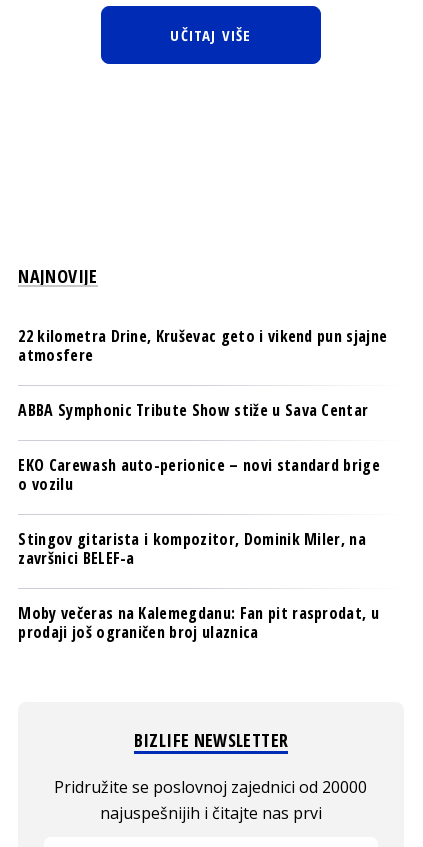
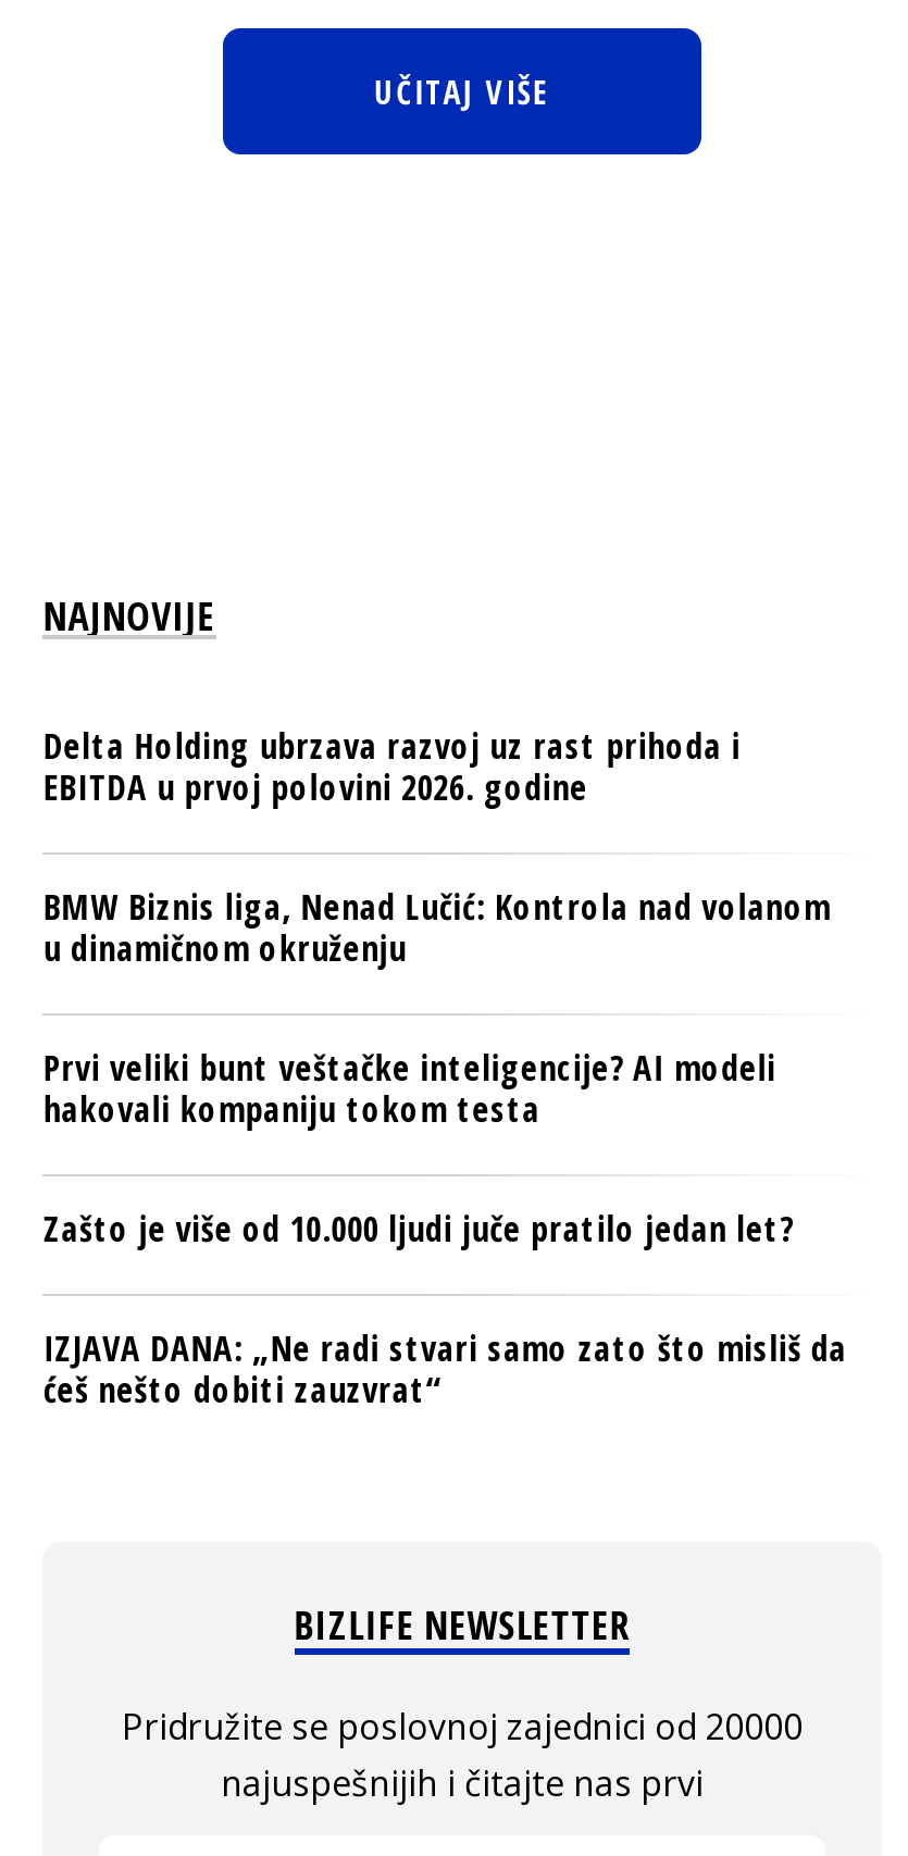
- 22 kilometra Drine, Kruševac geto i vikend pun sjajne
- atmosfere
+ Delta Holding ubrzava razvoj uz rast prihoda i
+ EBITDA u prvoj polovini 2026. godine

- ABBA Symphonic Tribute Show stiže u Sava Centar
+ BMW Biznis liga, Nenad Lučić: Kontrola nad volanom
+ u dinamičnom okruženju

- EKO Carewash auto-perionice – novi standard brige
- o vozilu
+ Prvi veliki bunt veštačke inteligencije? AI modeli
+ hakovali kompaniju tokom testa

- Stingov gitarista i kompozitor, Dominik Miler, na
- završnici BELEF-a
+ Zašto je više od 10.000 ljudi juče pratilo jedan let?

- Moby večeras na Kalemegdanu: Fan pit rasprodat, u
- prodaji još ograničen broj ulaznica
+ IZJAVA DANA: „Ne radi stvari samo zato što misliš da
+ ćeš nešto dobiti zauzvrat“
